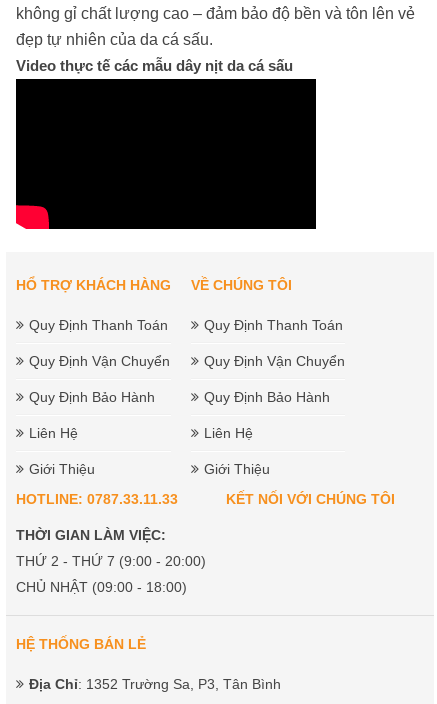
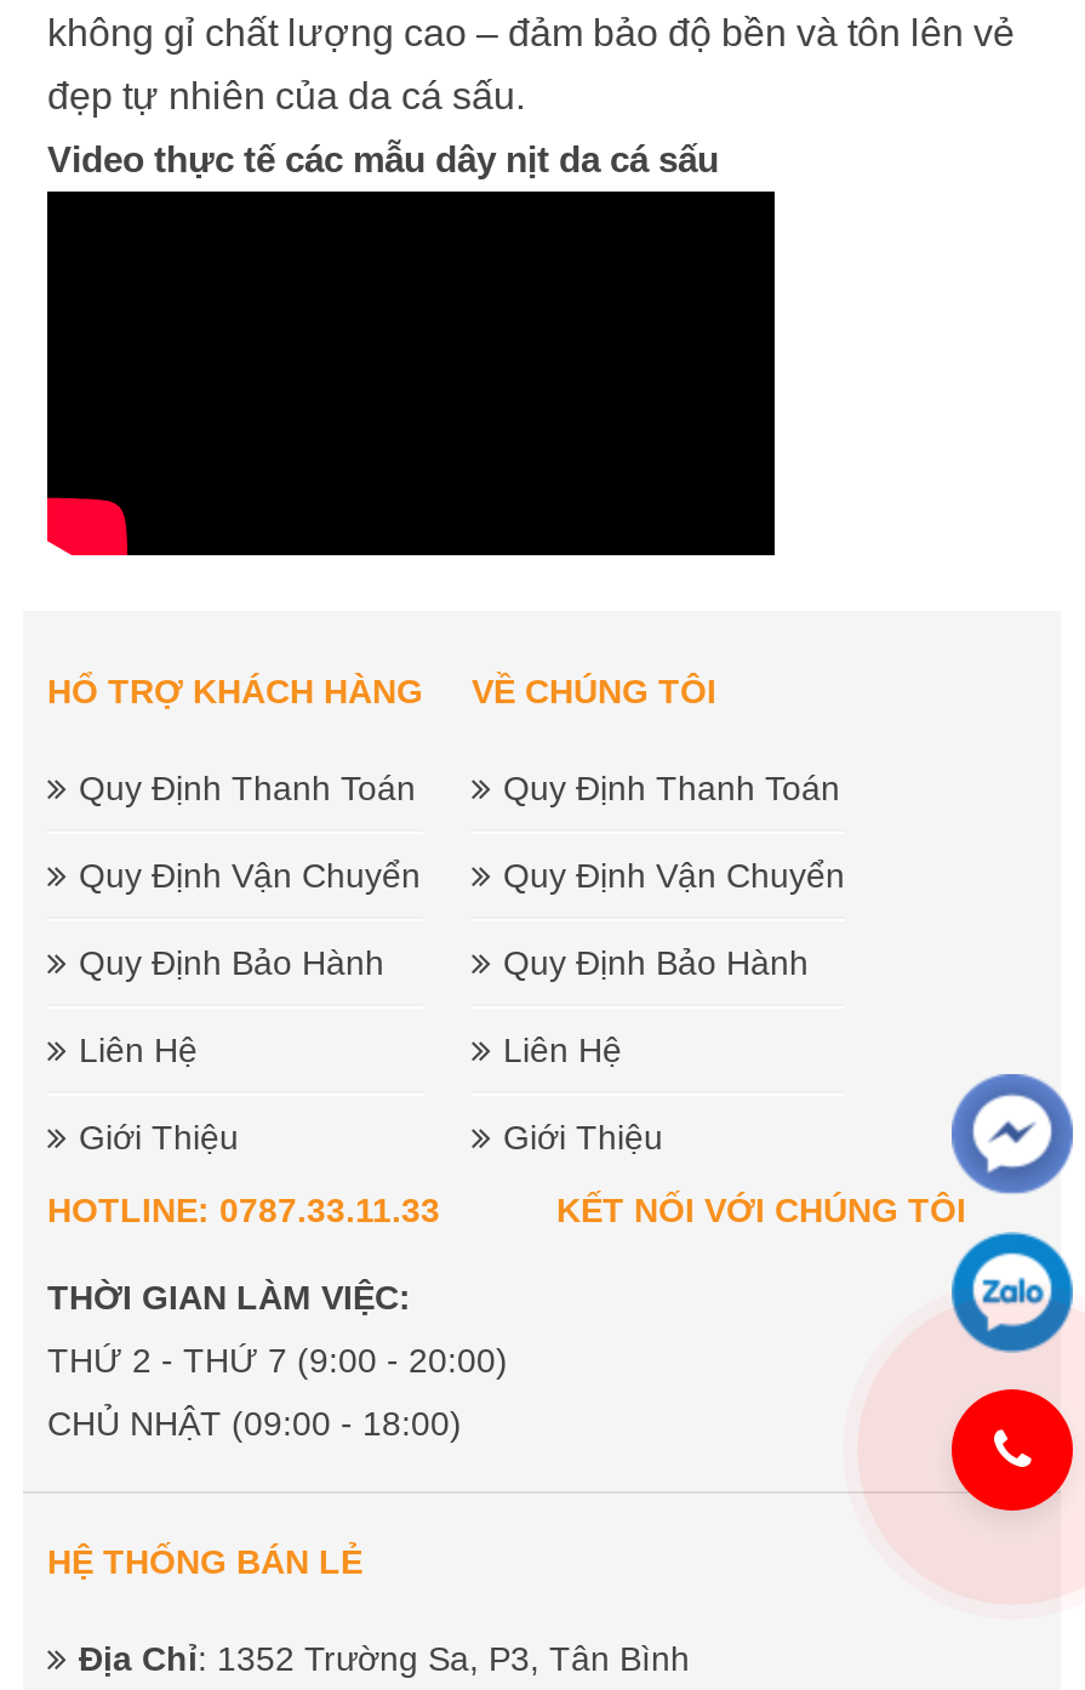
+ [image]

+ [image]

+ [image]
